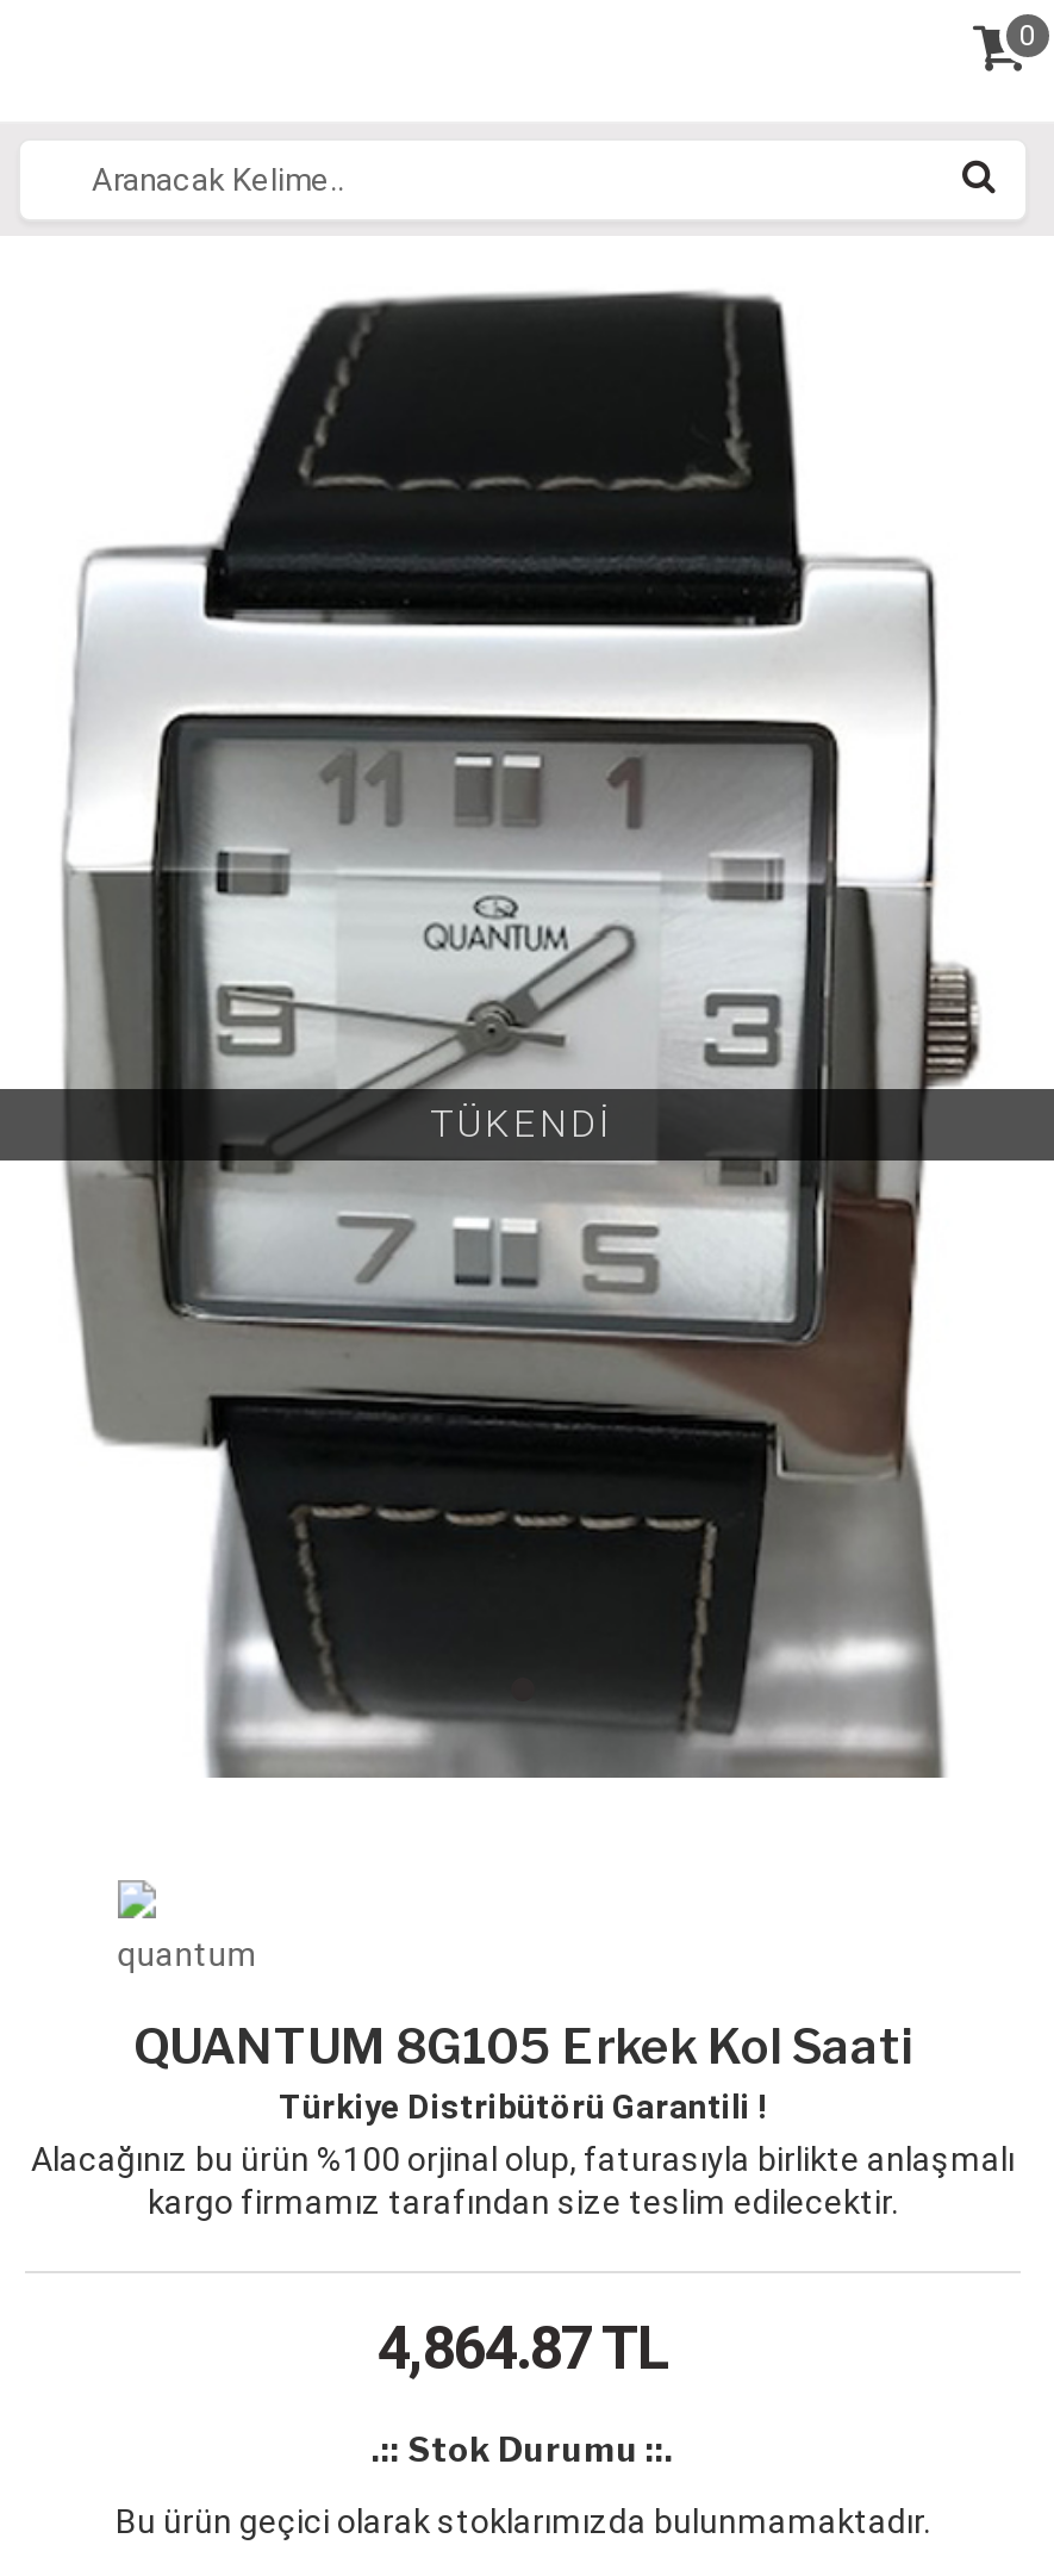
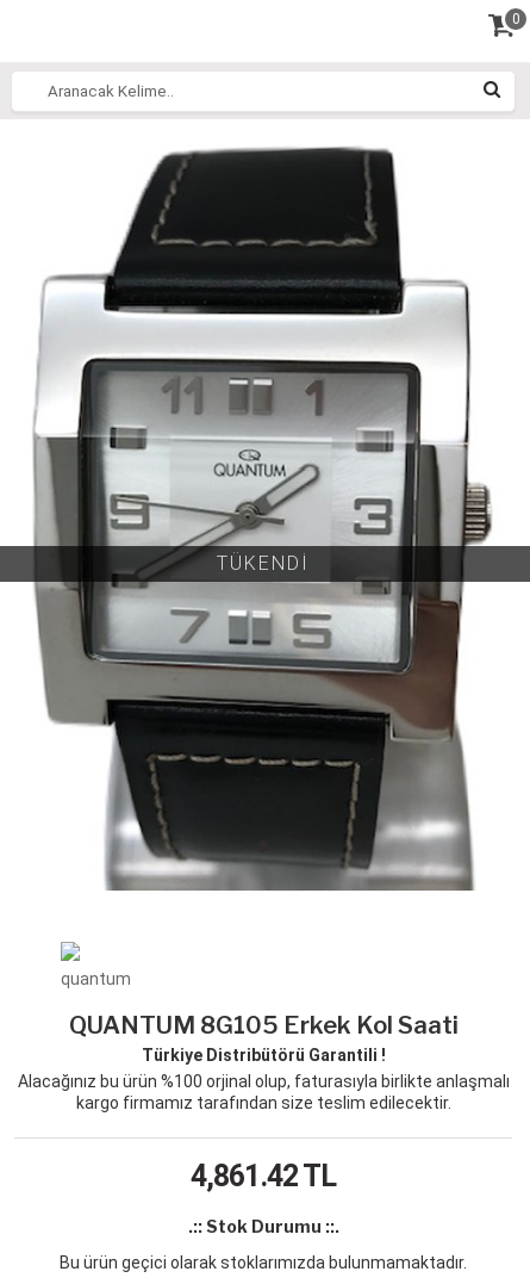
- 4,864.87TL
+ 4,861.42TL
